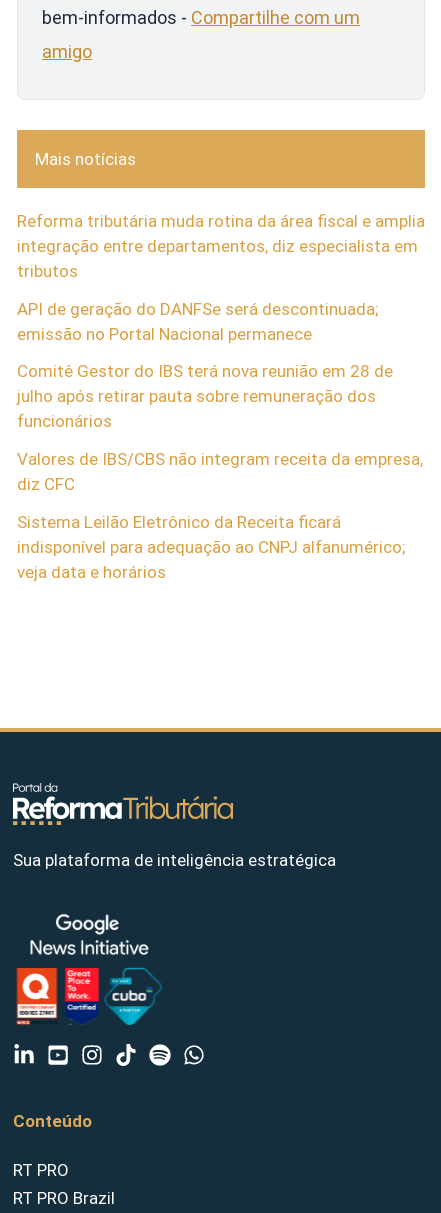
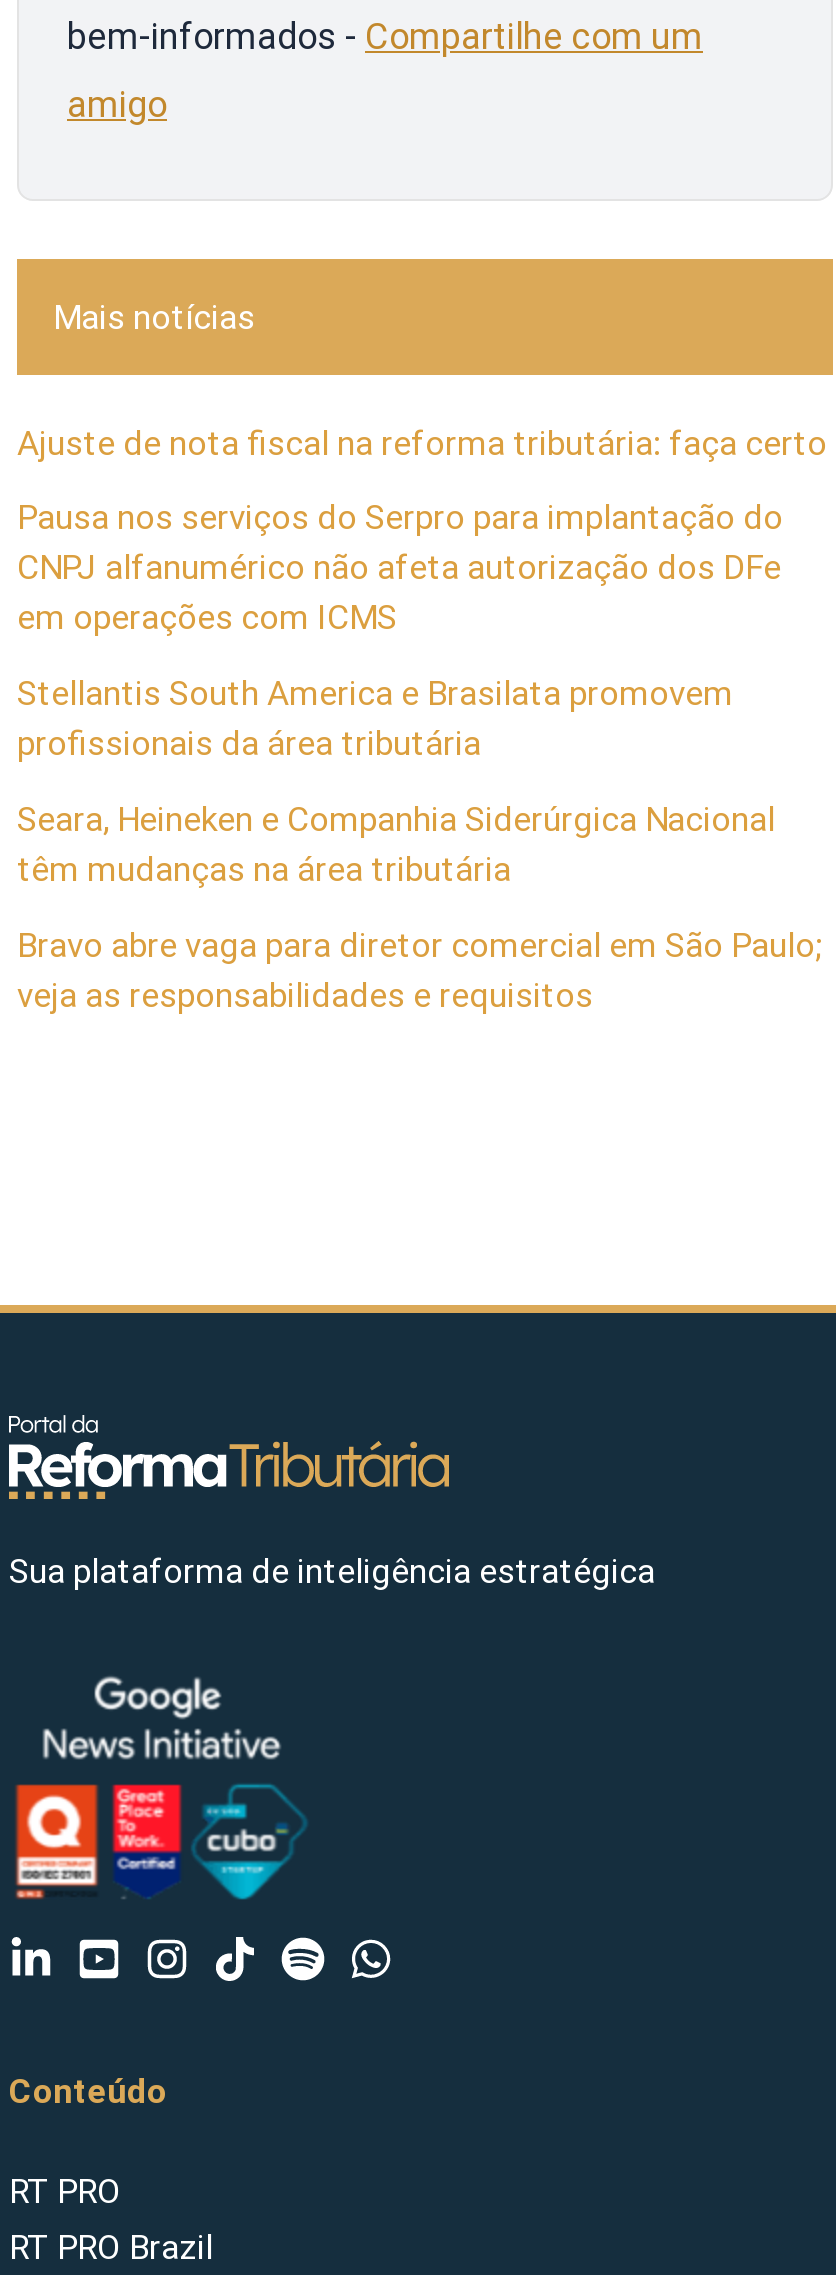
- Reforma tributária muda rotina da área fiscal e amplia
- integração entre departamentos, diz especialista em
- tributos
+ Ajuste de nota fiscal na reforma tributária: faça certo

- API de geração do DANFSe será descontinuada;
- emissão no Portal Nacional permanece
+ Pausa nos serviços do Serpro para implantação do
+ CNPJ alfanumérico não afeta autorização dos DFe
+ em operações com ICMS

- Comitê Gestor do IBS terá nova reunião em 28 de
- julho após retirar pauta sobre remuneração dos
- funcionários
+ Stellantis South America e Brasilata promovem
+ profissionais da área tributária

- Valores de IBS/CBS não integram receita da empresa,
- diz CFC
+ Seara, Heineken e Companhia Siderúrgica Nacional
+ têm mudanças na área tributária

- Sistema Leilão Eletrônico da Receita ficará
- indisponível para adequação ao CNPJ alfanumérico;
- veja data e horários
+ Bravo abre vaga para diretor comercial em São Paulo;
+ veja as responsabilidades e requisitos
